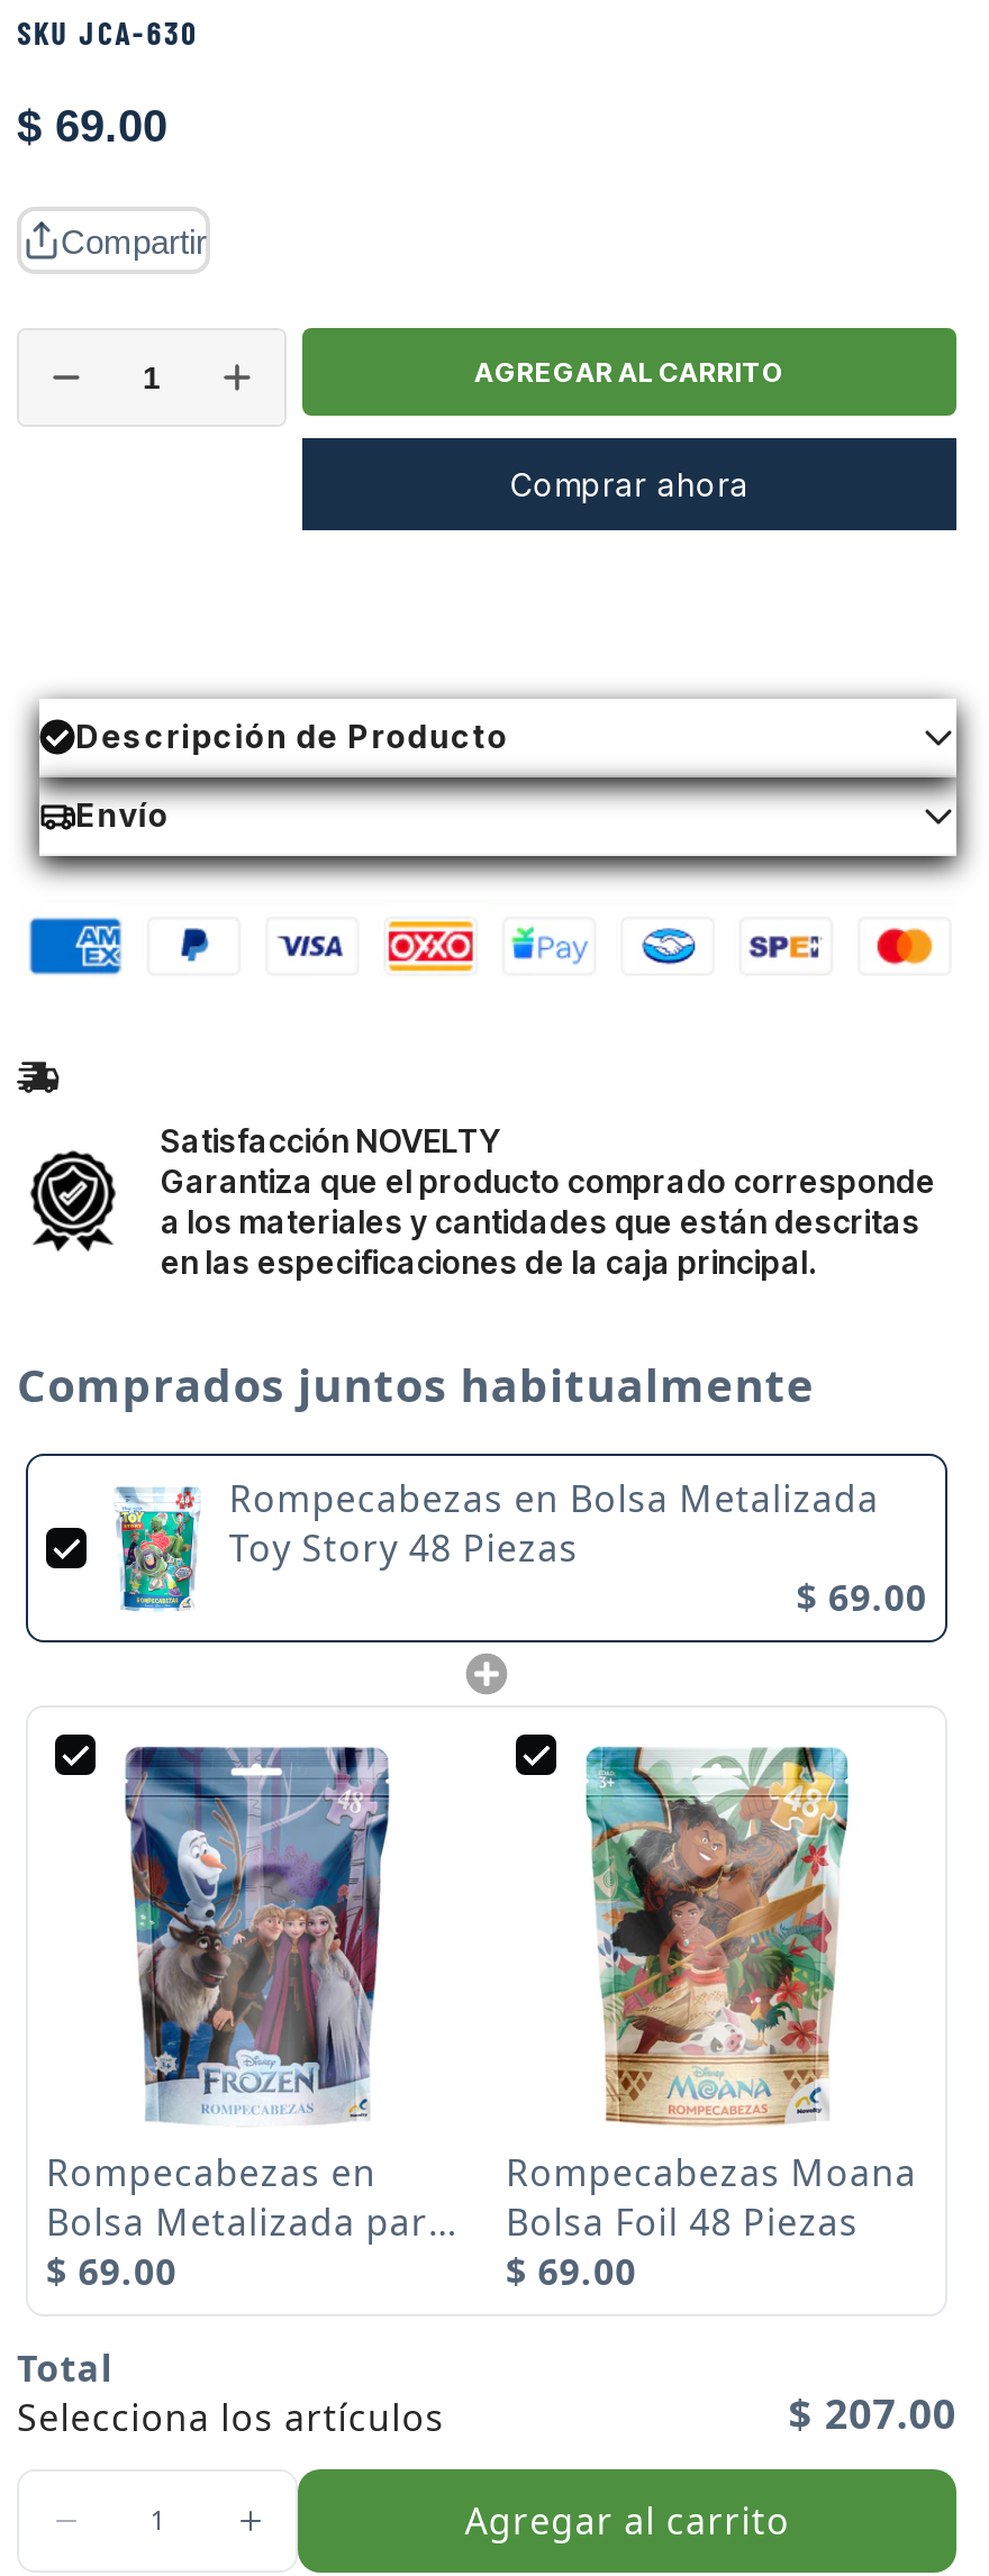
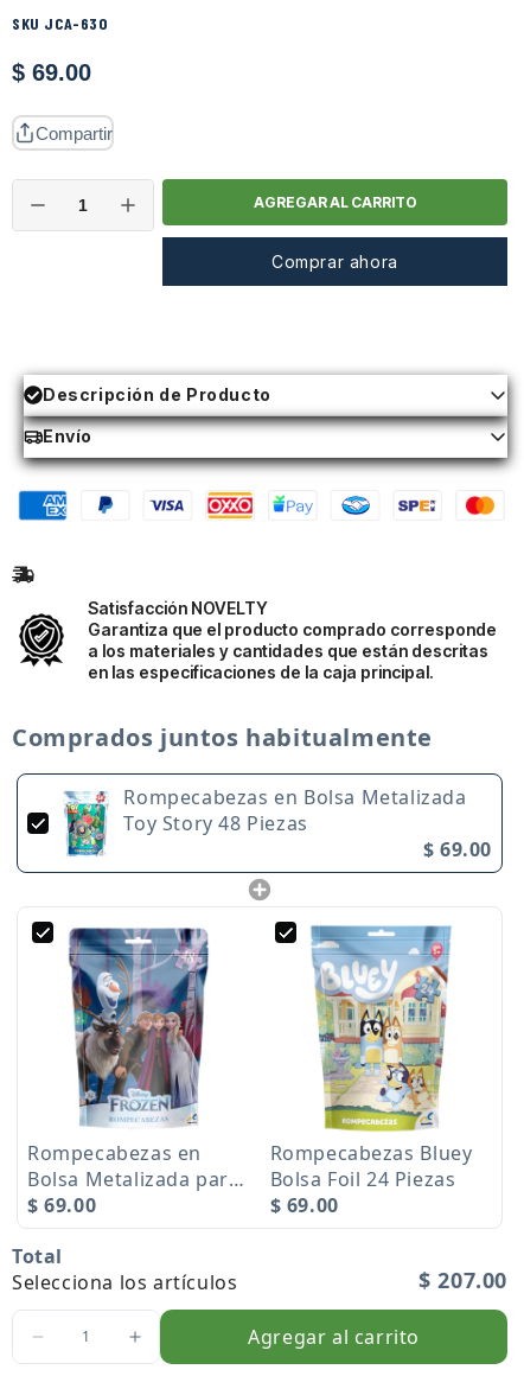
- [image]
- Rompecabezas Moana
+ [image]
+ Rompecabezas Bluey

- Bolsa Foil 48 Piezas
+ Bolsa Foil 24 Piezas
